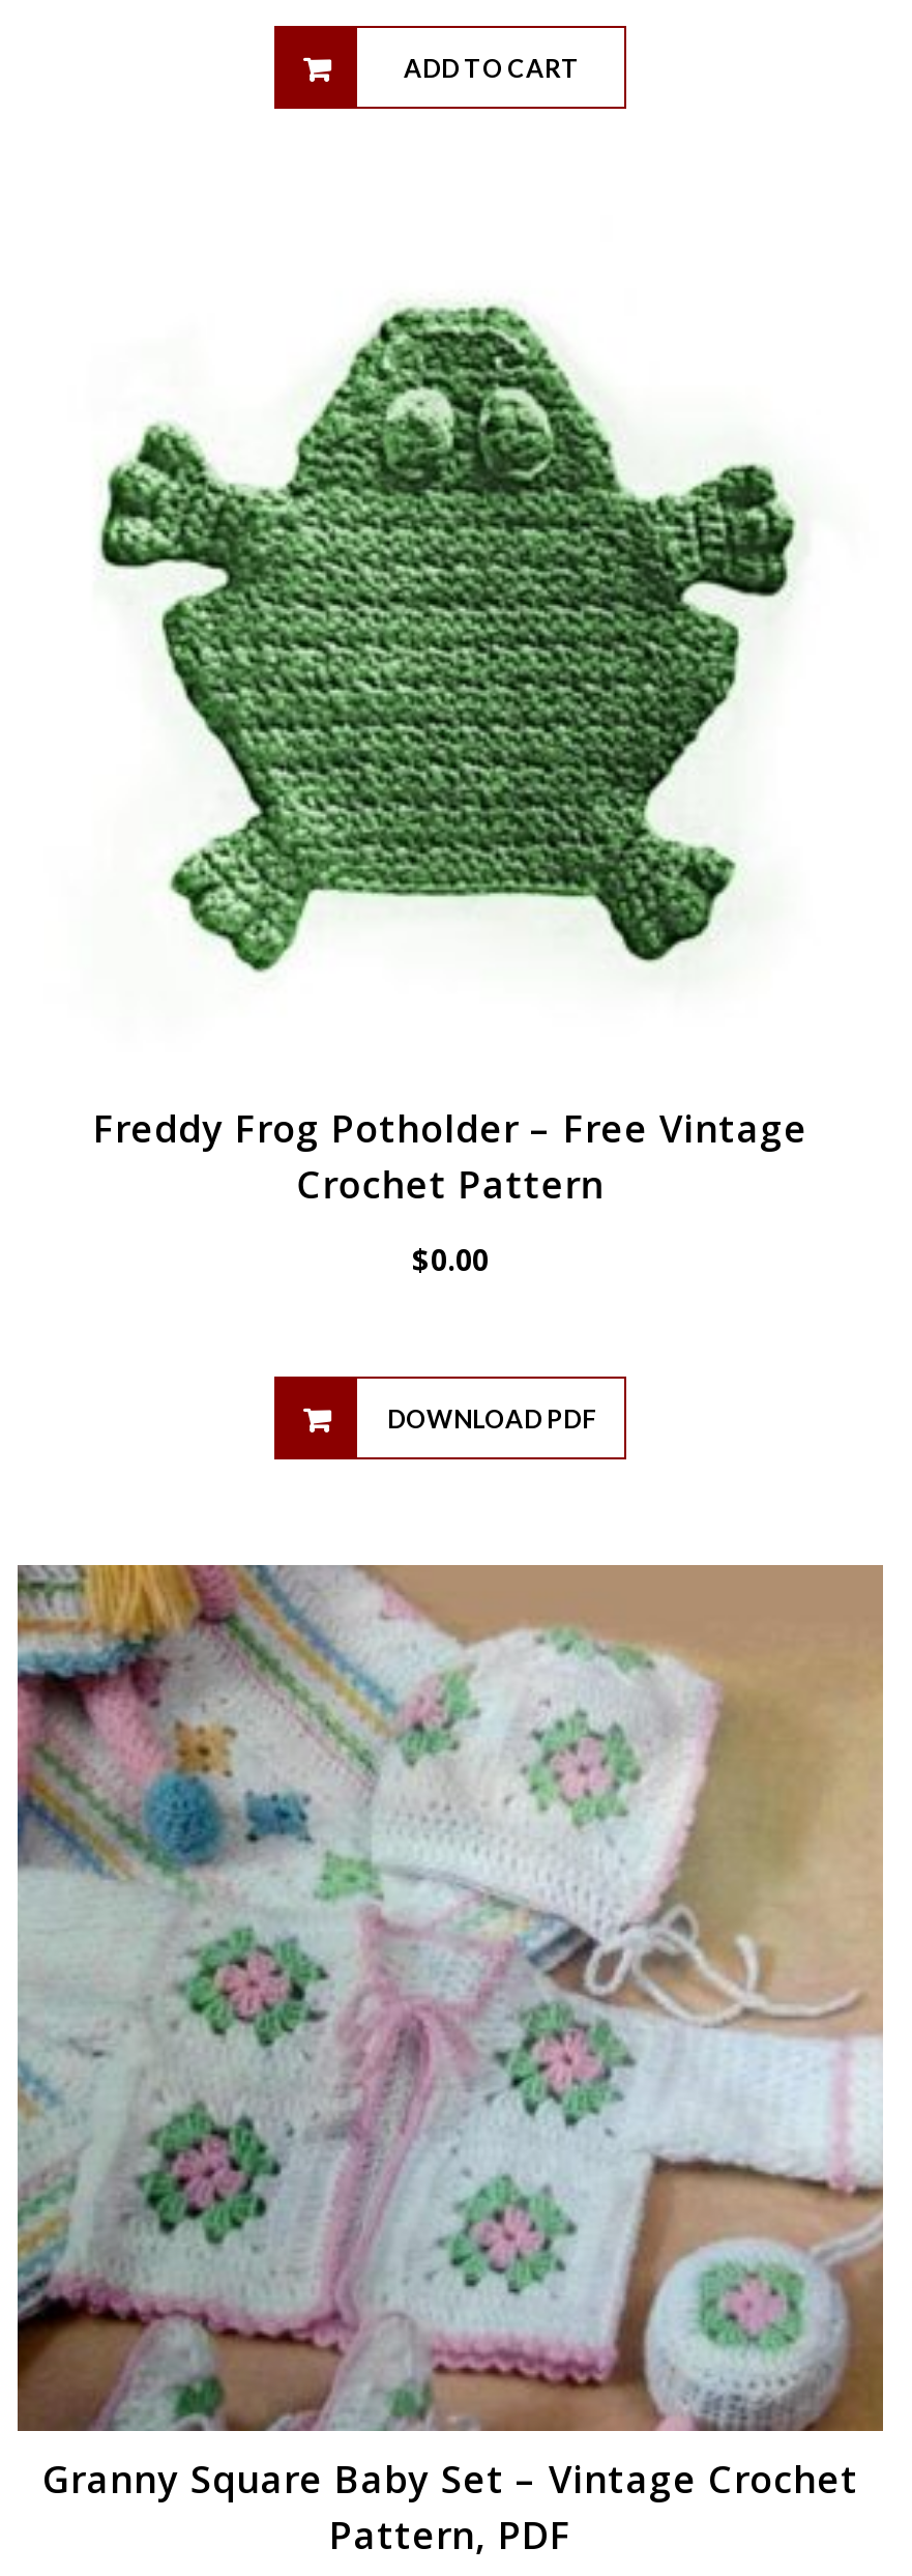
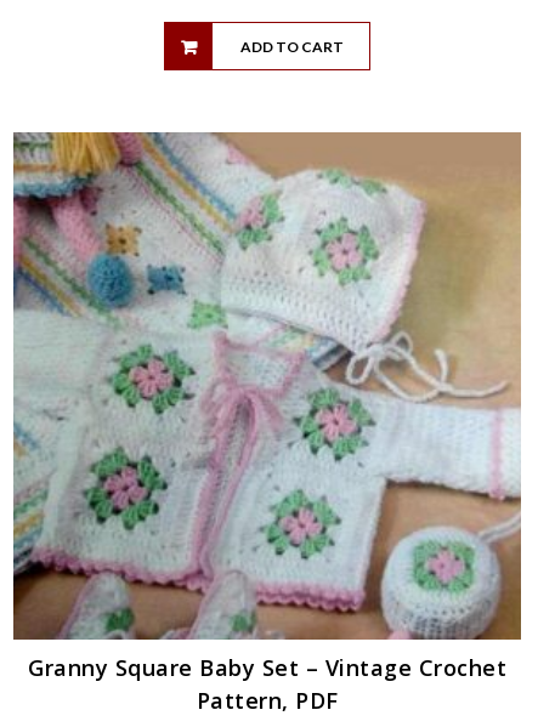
- [image]

- Freddy Frog Potholder – Free Vintage
- Crochet Pattern
- $0.00

- DOWNLOAD PDF
